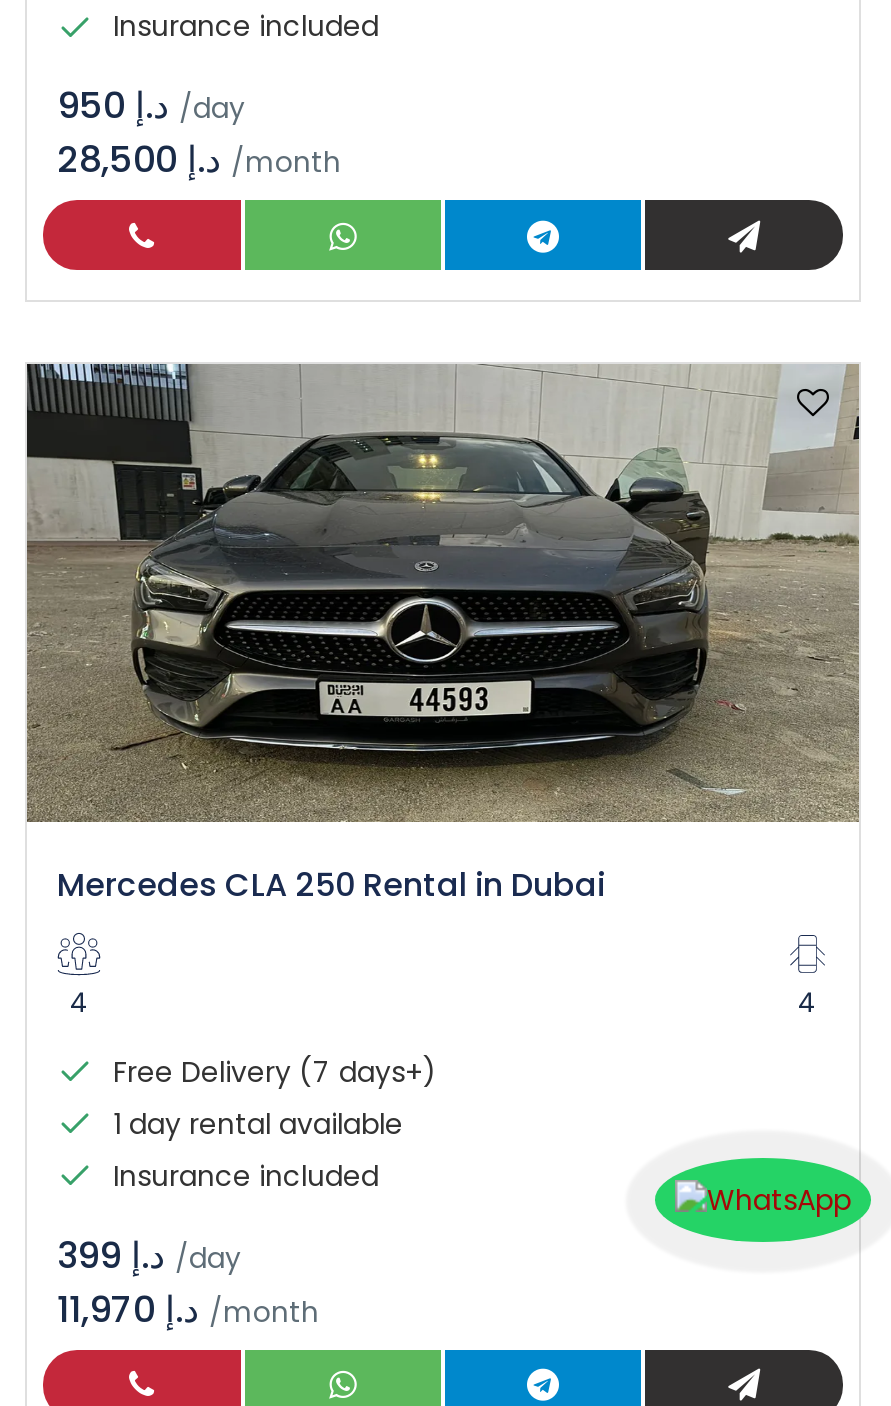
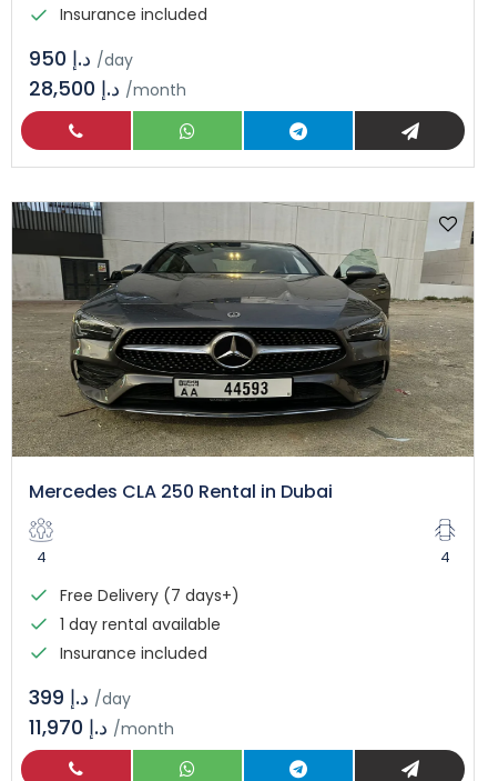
- [image]
